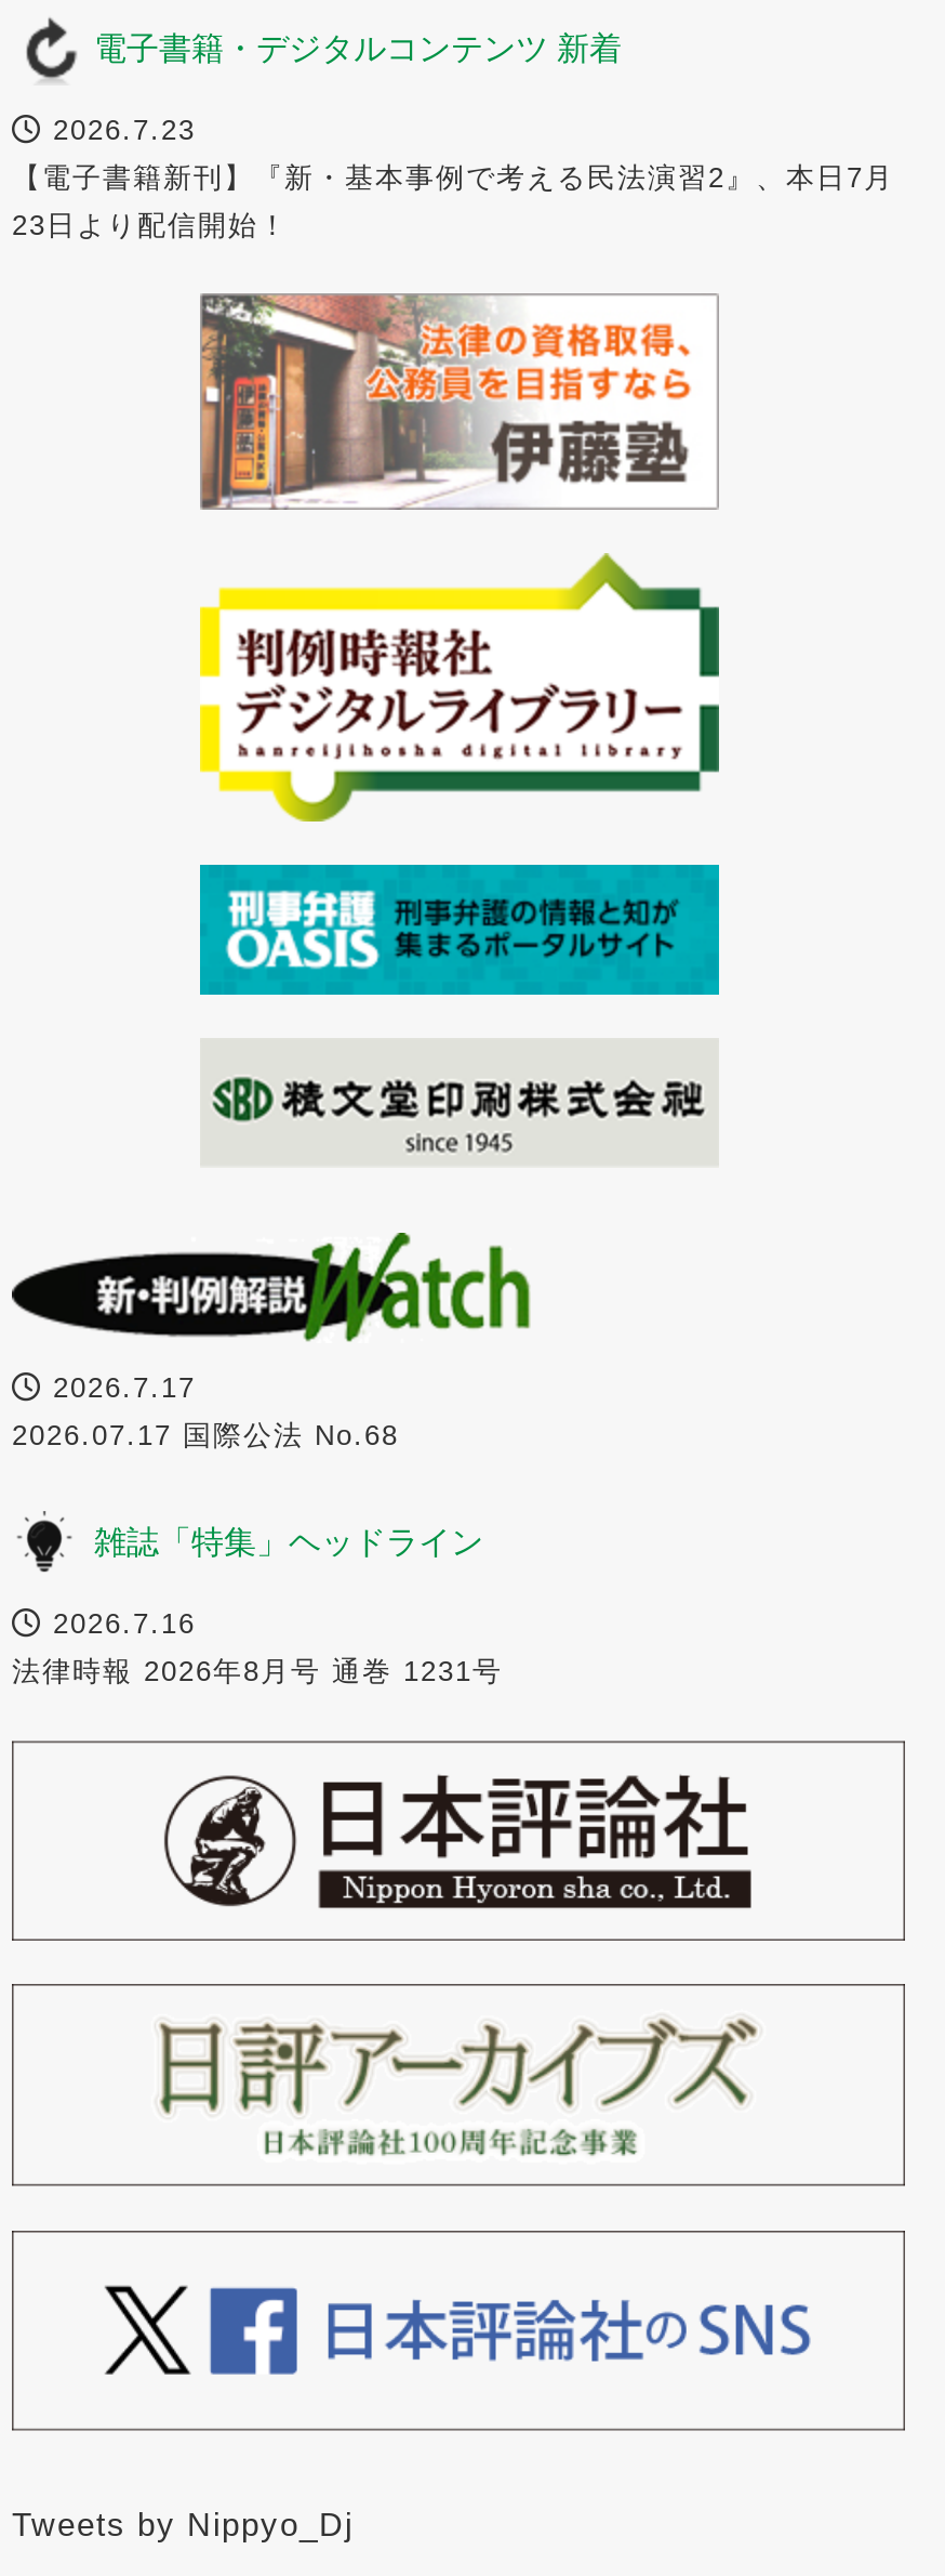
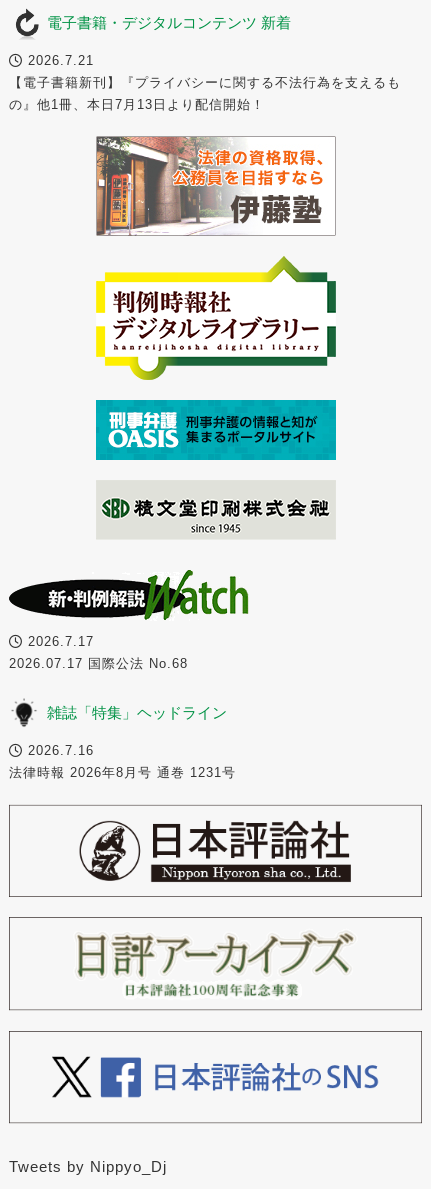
- 2026.7.23
+ 2026.7.21

- 【電子書籍新刊】『新・基本事例で考える民法演習2』、本日7月
+ 【電子書籍新刊】『プライバシーに関する不法行為を支えるも

- 23日より配信開始！
+ の』他1冊、本日7月13日より配信開始！
